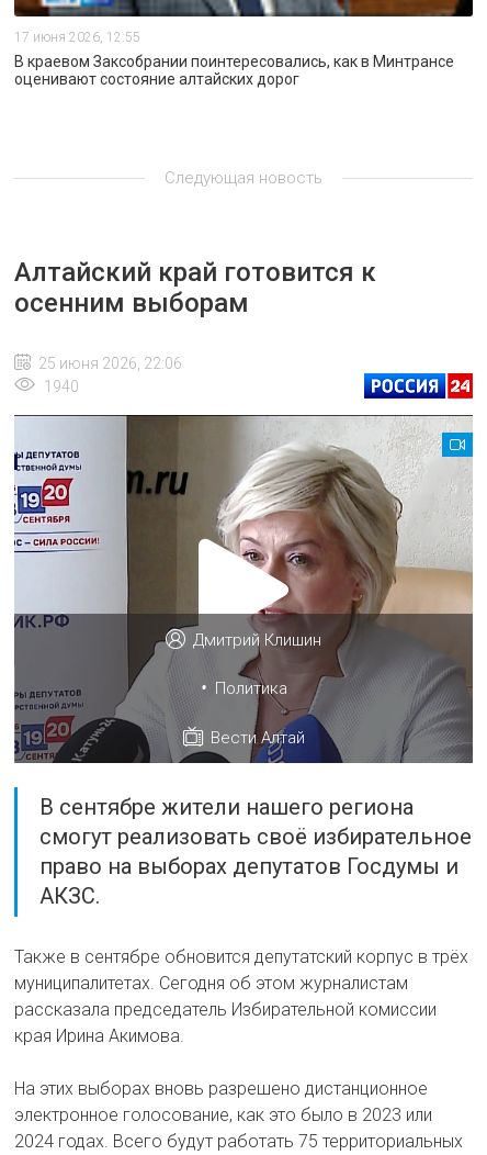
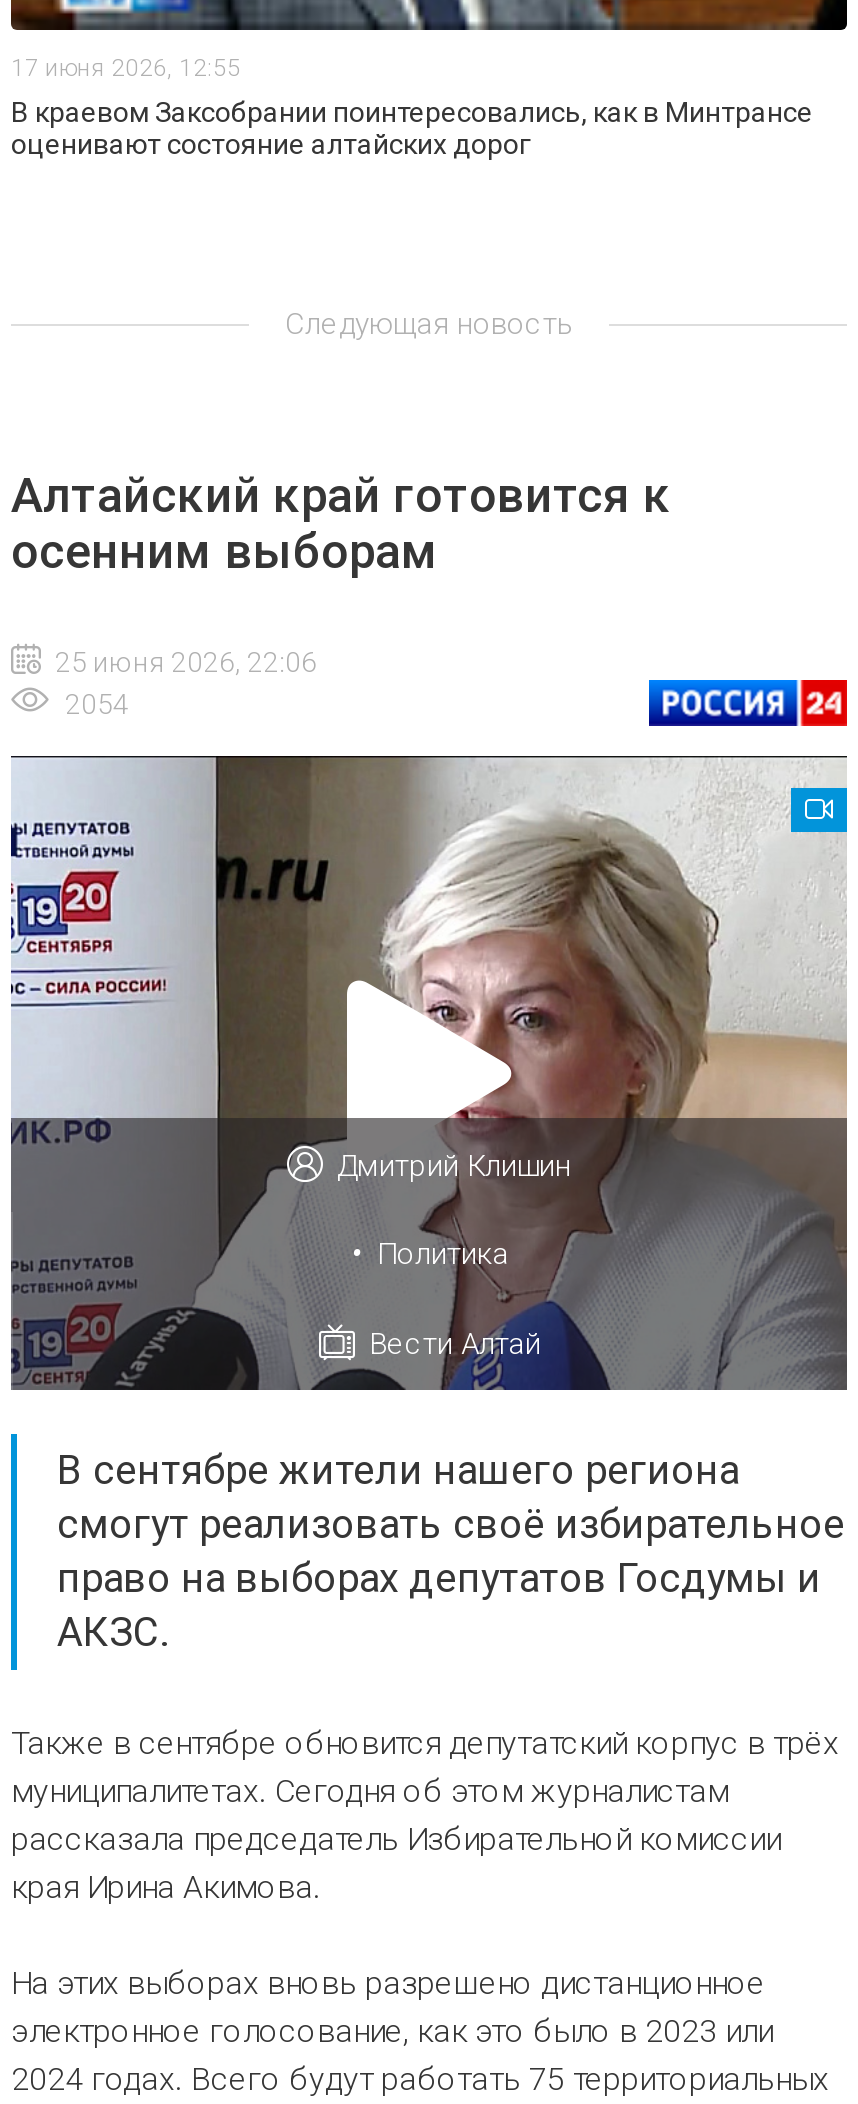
- 1940
+ 2054
